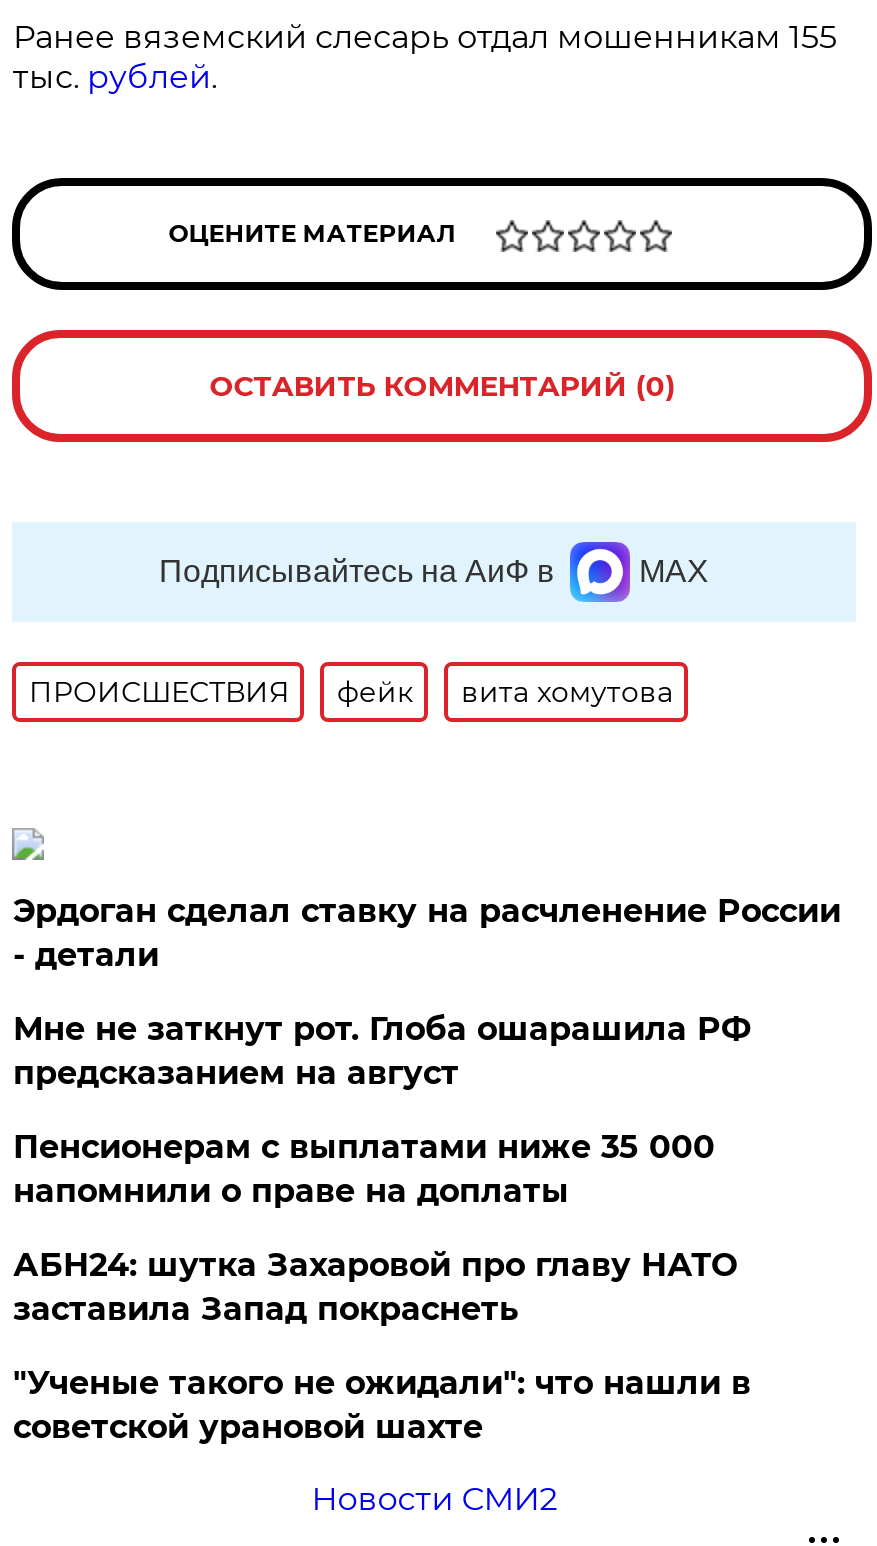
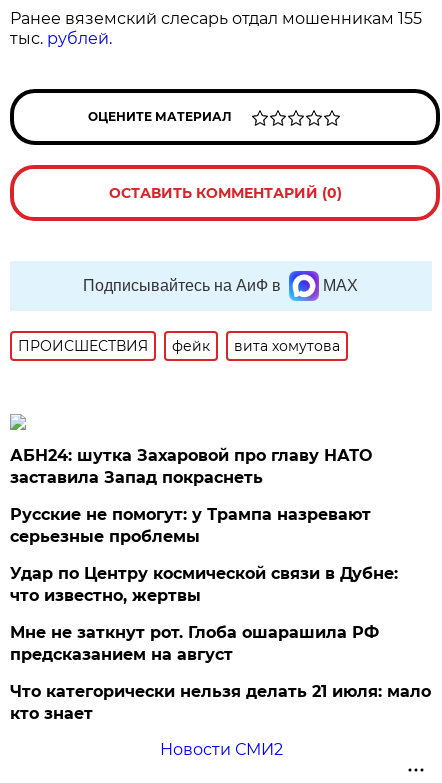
- Эрдоган сделал ставку на расчленение России
- - детали
- Пенсионерам с выплатами ниже 35 000
- напомнили о праве на доплаты

moved down: Мне не заткнут рот. Глоба ошарашила РФ | предсказанием на август

moved up: АБН24: шутка Захаровой про главу НАТО | заставила Запад покраснеть

- "Ученые такого не ожидали": что нашли в
- советской урановой шахте
+ Русские не помогут: у Трампа назревают
+ серьезные проблемы
+ Удар по Центру космической связи в Дубне:
+ что известно, жертвы
+ Что категорически нельзя делать 21 июля: мало
+ кто знает
